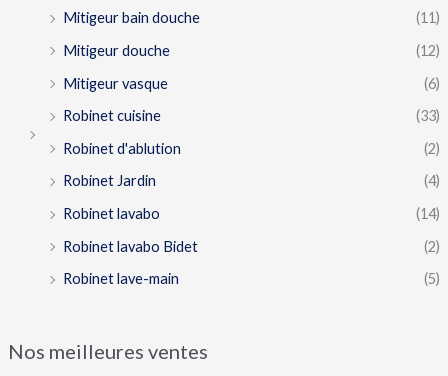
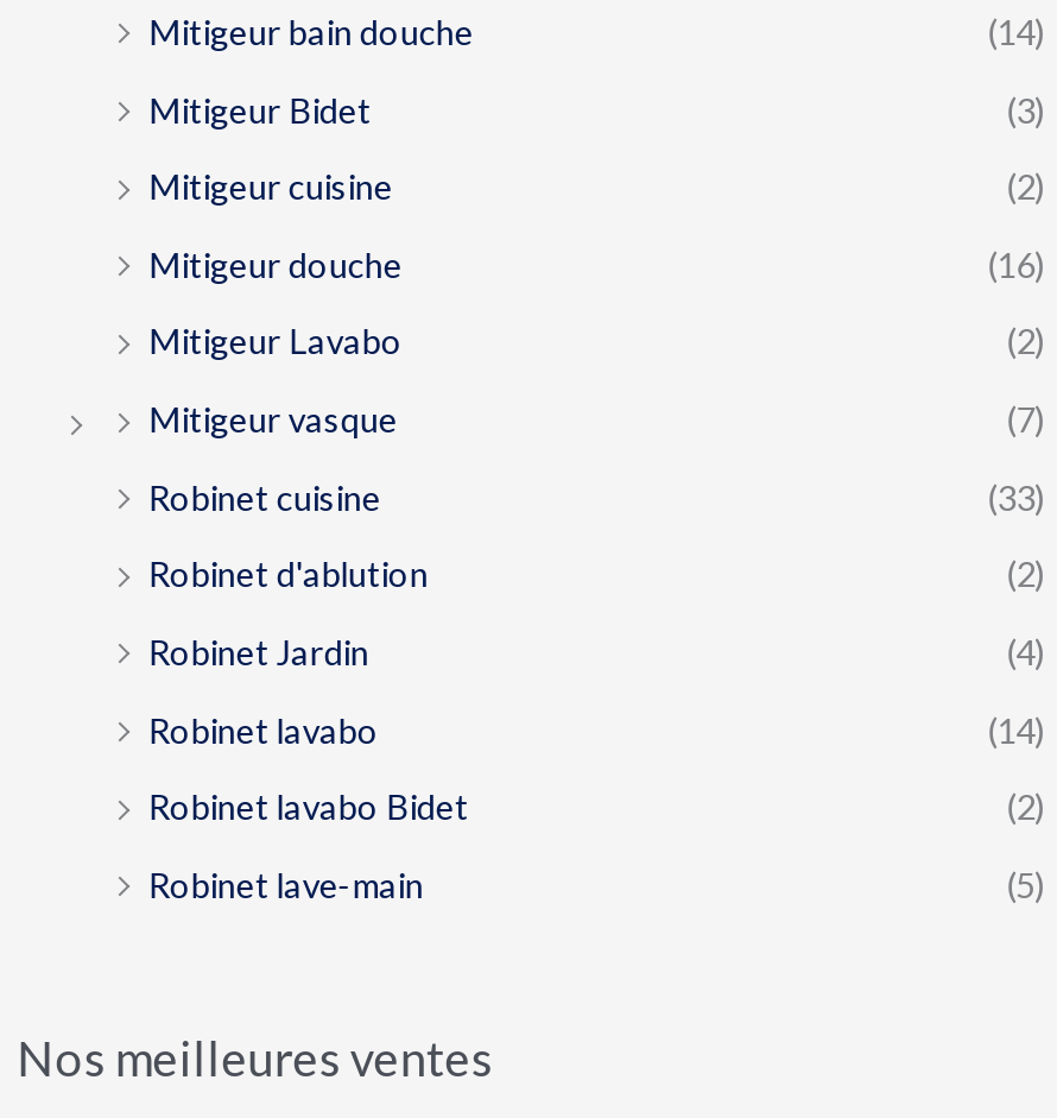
- (11)
+ (14)
+ Mitigeur Bidet
+ (3)
+ Mitigeur cuisine
+ (2)

- (12)
+ (16)
+ Mitigeur Lavabo
+ (2)

- (6)
+ (7)
